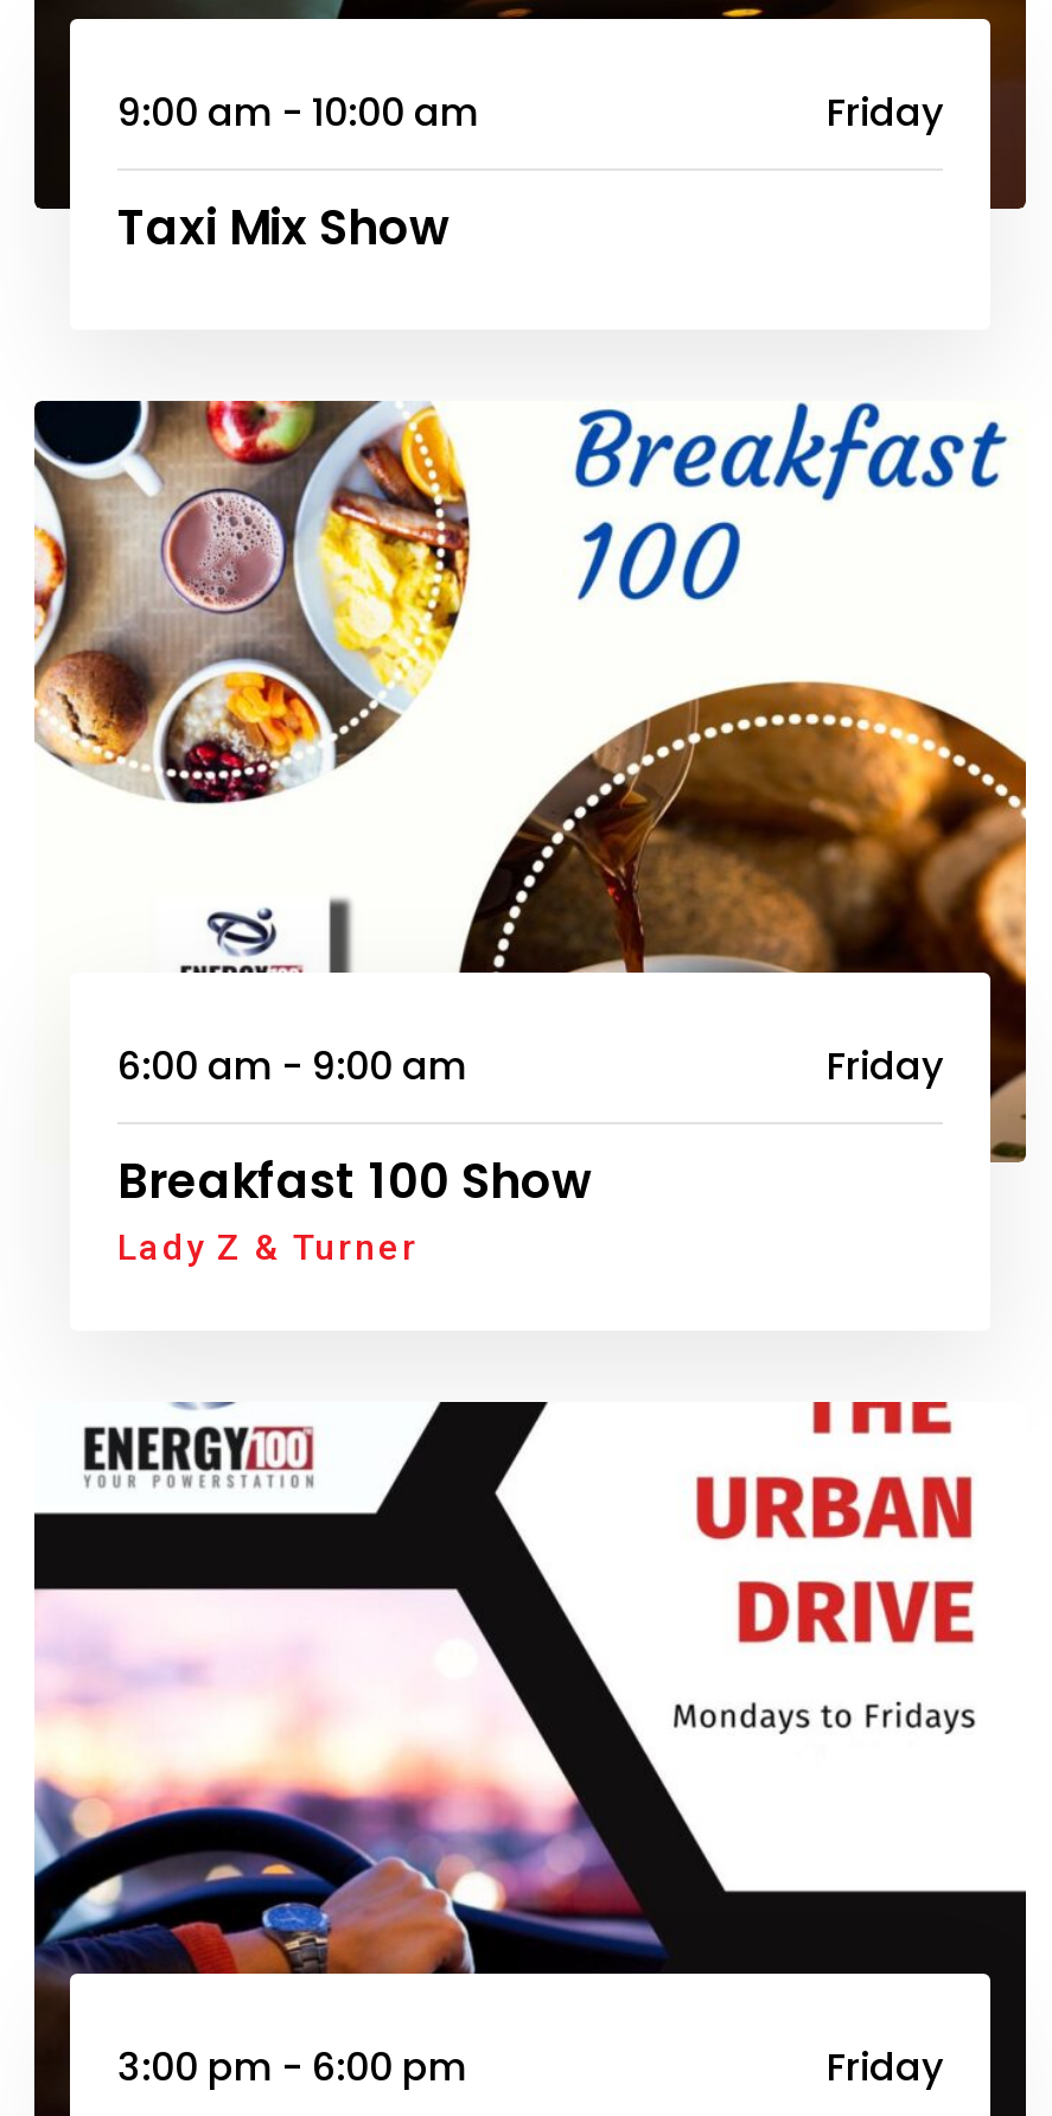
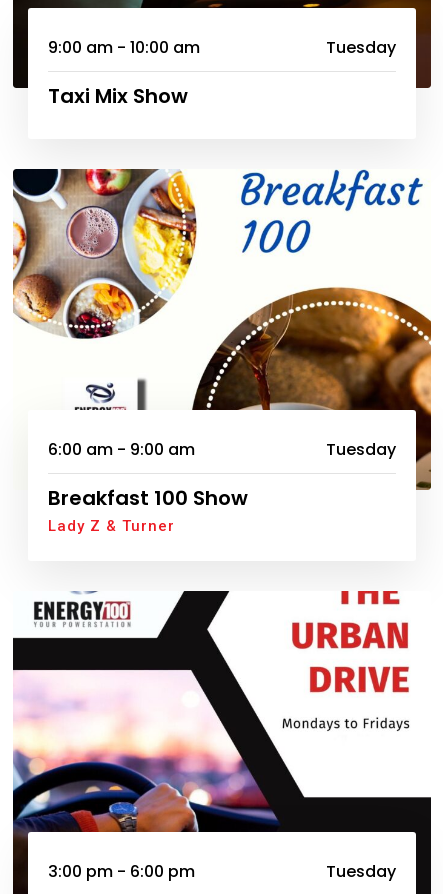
- Friday
+ Tuesday

- Friday
+ Tuesday

- Friday
+ Tuesday
